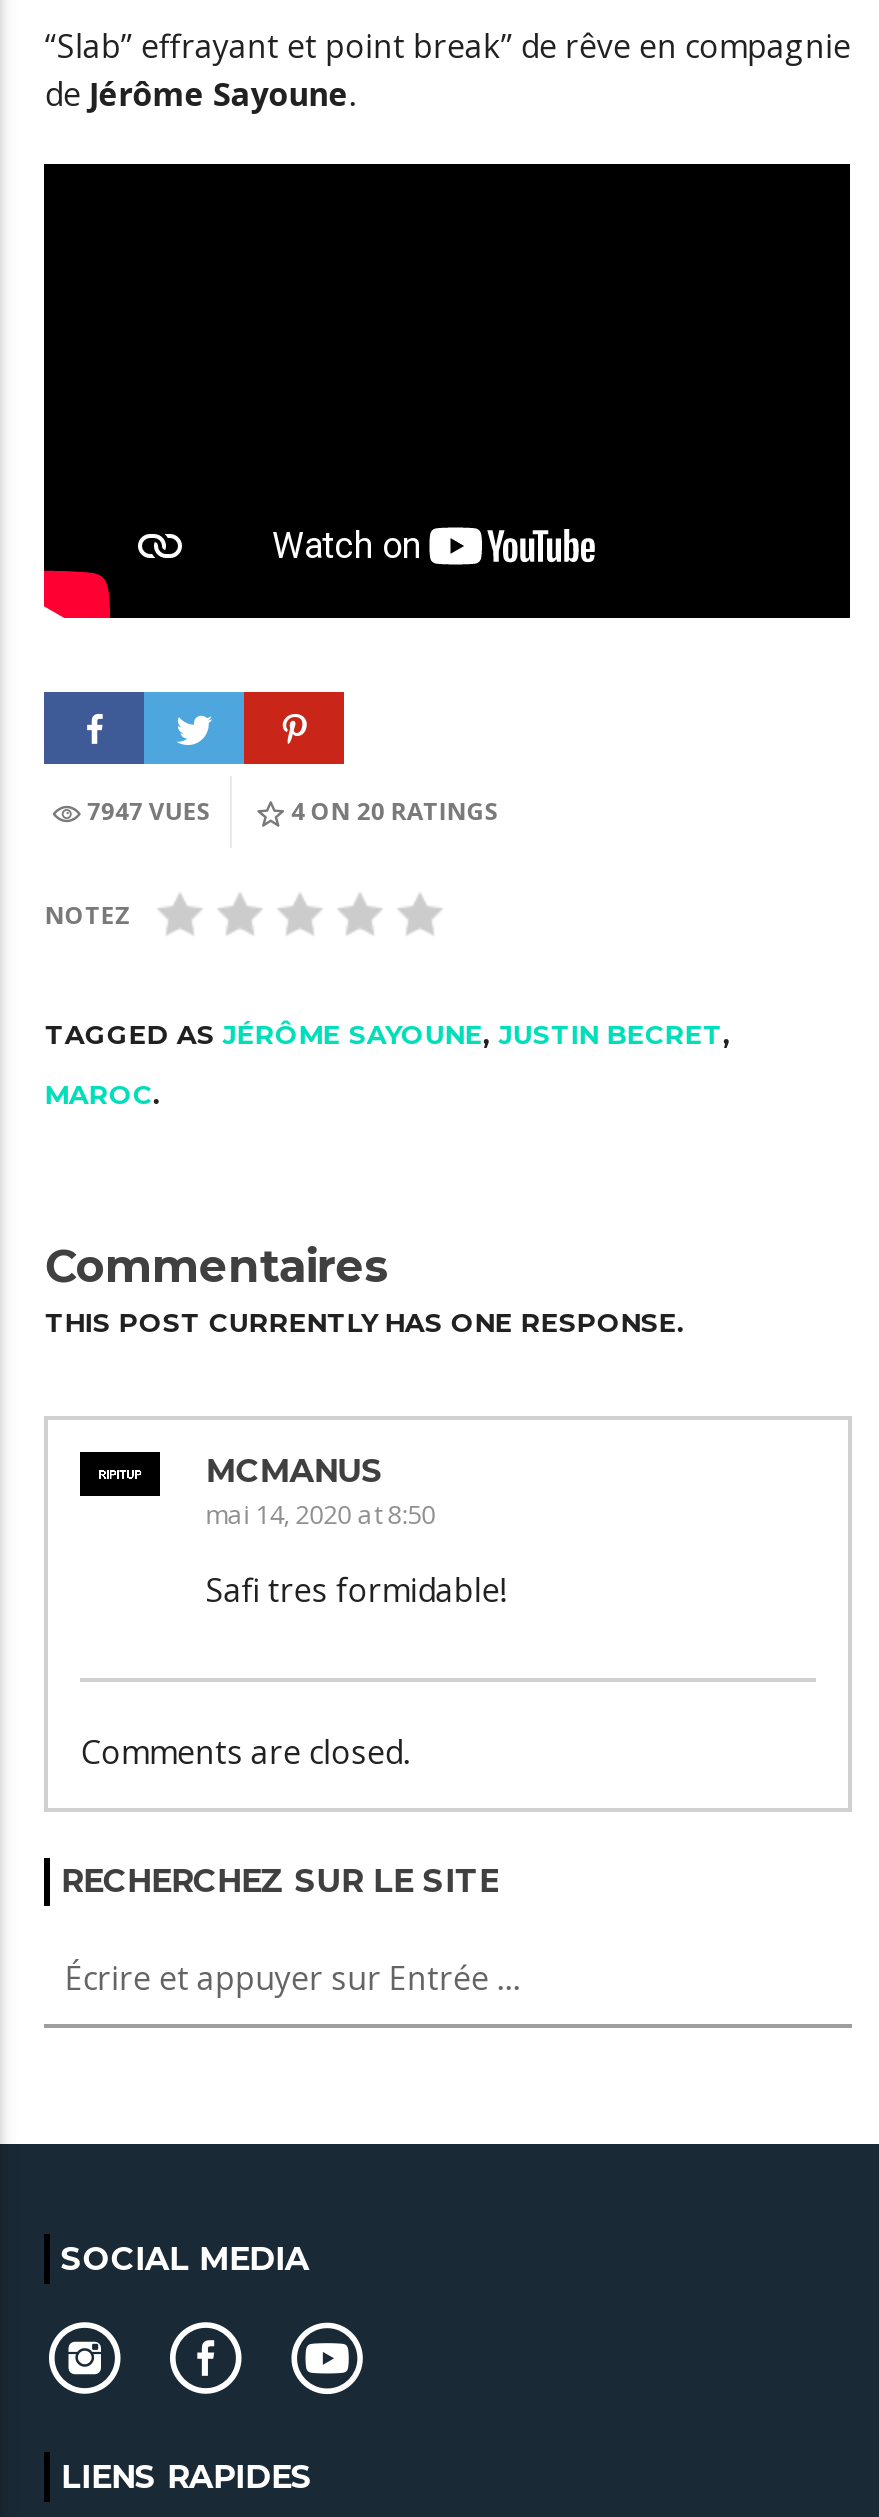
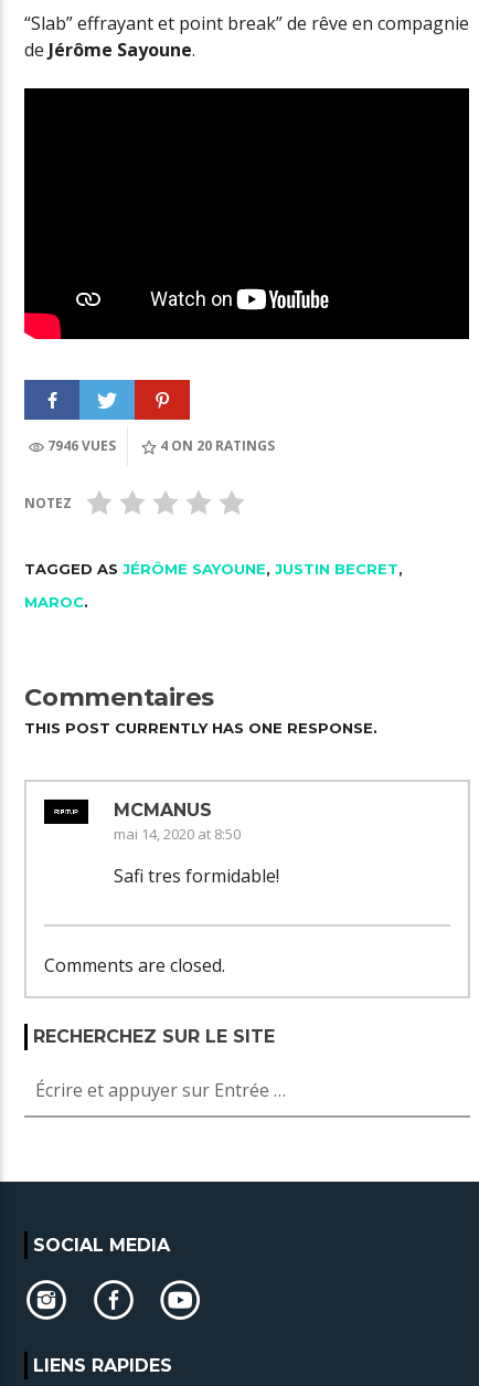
- 7947 VUES
+ 7946 VUES
